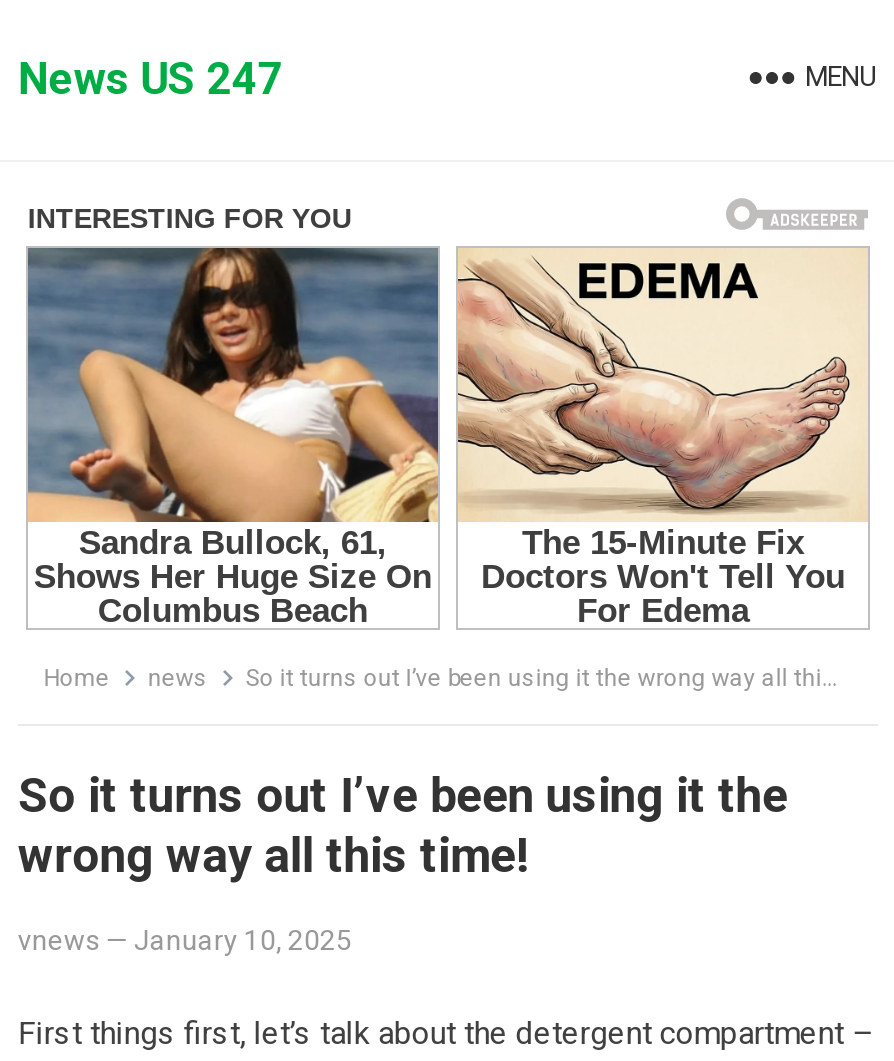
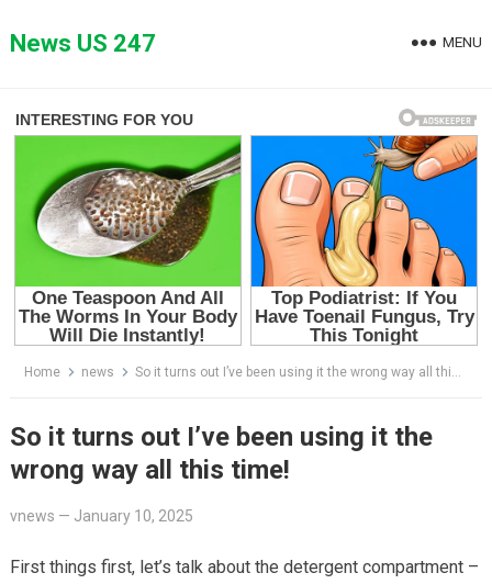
- [image]
+ [image]

- [image]
+ [image]
